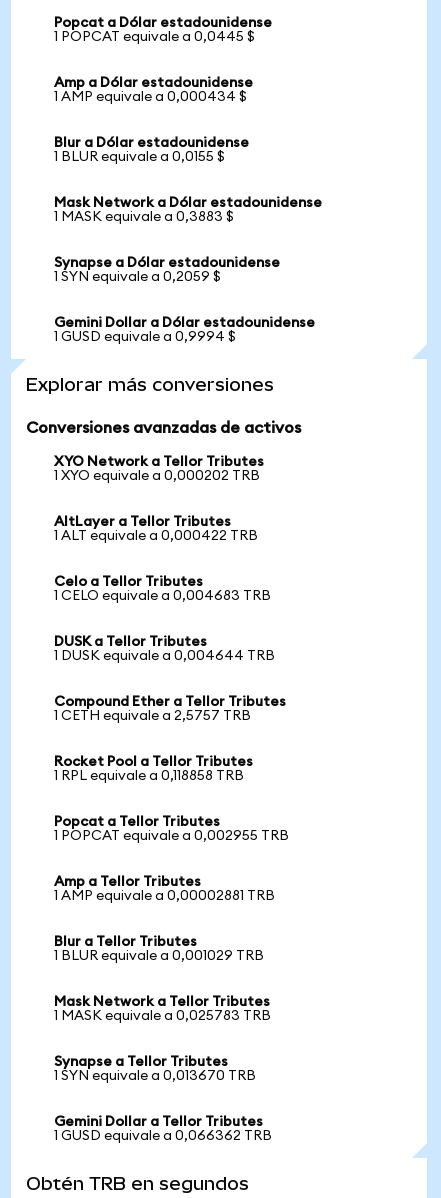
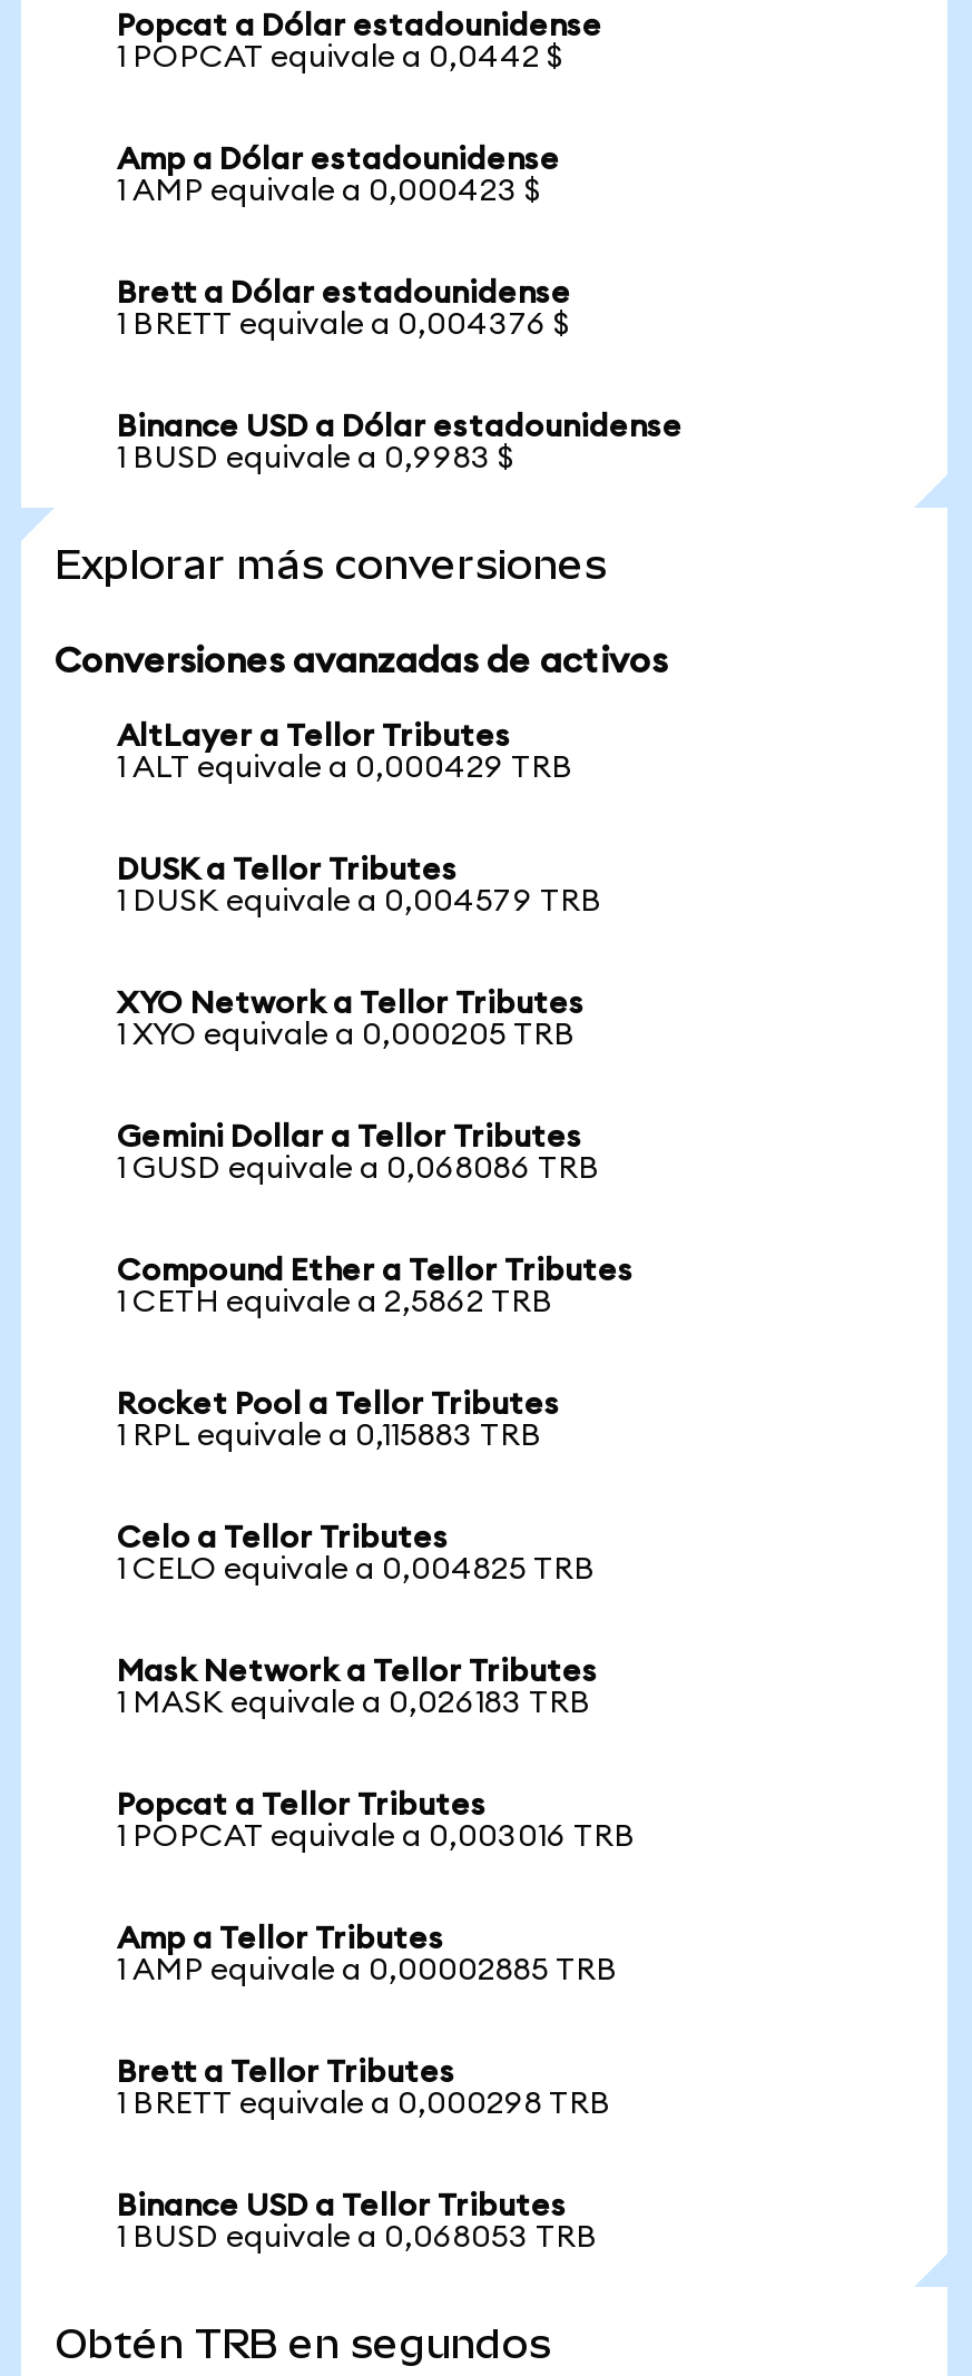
- 1 POPCAT equivale a 0,0445 $
+ 1 POPCAT equivale a 0,0442 $

- 1 AMP equivale a 0,000434 $
- Blur a Dólar estadounidense
- 1 BLUR equivale a 0,0155 $
- Mask Network a Dólar estadounidense
- 1 MASK equivale a 0,3883 $
- Synapse a Dólar estadounidense
- 1 SYN equivale a 0,2059 $
- Gemini Dollar a Dólar estadounidense
- 1 GUSD equivale a 0,9994 $
+ 1 AMP equivale a 0,000423 $
+ Brett a Dólar estadounidense
+ 1 BRETT equivale a 0,004376 $
+ Binance USD a Dólar estadounidense
+ 1 BUSD equivale a 0,9983 $

+ 1 ALT equivale a 0,000429 TRB
+ 1 DUSK equivale a 0,004579 TRB

- 1 XYO equivale a 0,000202 TRB
- 1 ALT equivale a 0,000422 TRB
+ 1 XYO equivale a 0,000205 TRB
+ 1 GUSD equivale a 0,068086 TRB
+ 1 CETH equivale a 2,5862 TRB
+ 1 RPL equivale a 0,115883 TRB

moved up: AltLayer a Tellor Tributes

moved down: Celo a Tellor Tributes

- 1 CELO equivale a 0,004683 TRB
- 1 DUSK equivale a 0,004644 TRB
- 1 CETH equivale a 2,5757 TRB
- 1 RPL equivale a 0,118858 TRB
+ 1 CELO equivale a 0,004825 TRB
+ 1 MASK equivale a 0,026183 TRB

moved up: DUSK a Tellor Tributes

moved up: Compound Ether a Tellor Tributes

moved up: Rocket Pool a Tellor Tributes

- 1 POPCAT equivale a 0,002955 TRB
+ 1 POPCAT equivale a 0,003016 TRB

- 1 AMP equivale a 0,00002881 TRB
- Blur a Tellor Tributes
- 1 BLUR equivale a 0,001029 TRB
- 1 MASK equivale a 0,025783 TRB
- Synapse a Tellor Tributes
- 1 SYN equivale a 0,013670 TRB
- 1 GUSD equivale a 0,066362 TRB
+ 1 AMP equivale a 0,00002885 TRB
+ Brett a Tellor Tributes
+ 1 BRETT equivale a 0,000298 TRB
+ Binance USD a Tellor Tributes
+ 1 BUSD equivale a 0,068053 TRB

moved up: Mask Network a Tellor Tributes

moved up: Gemini Dollar a Tellor Tributes
